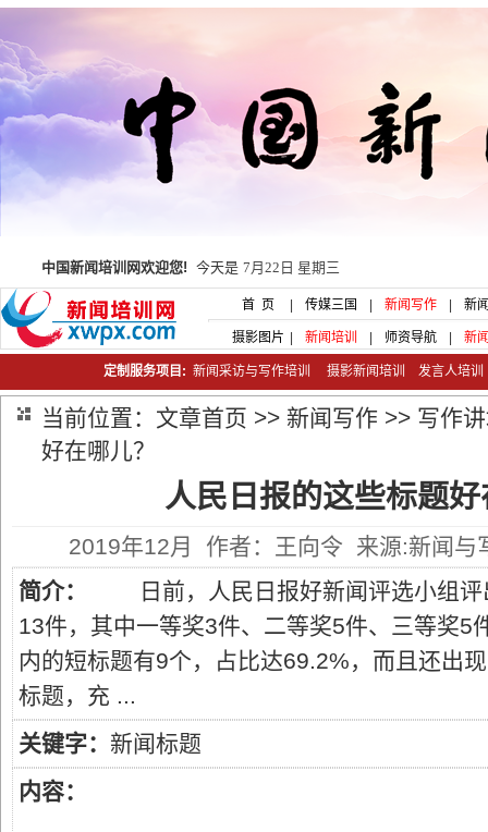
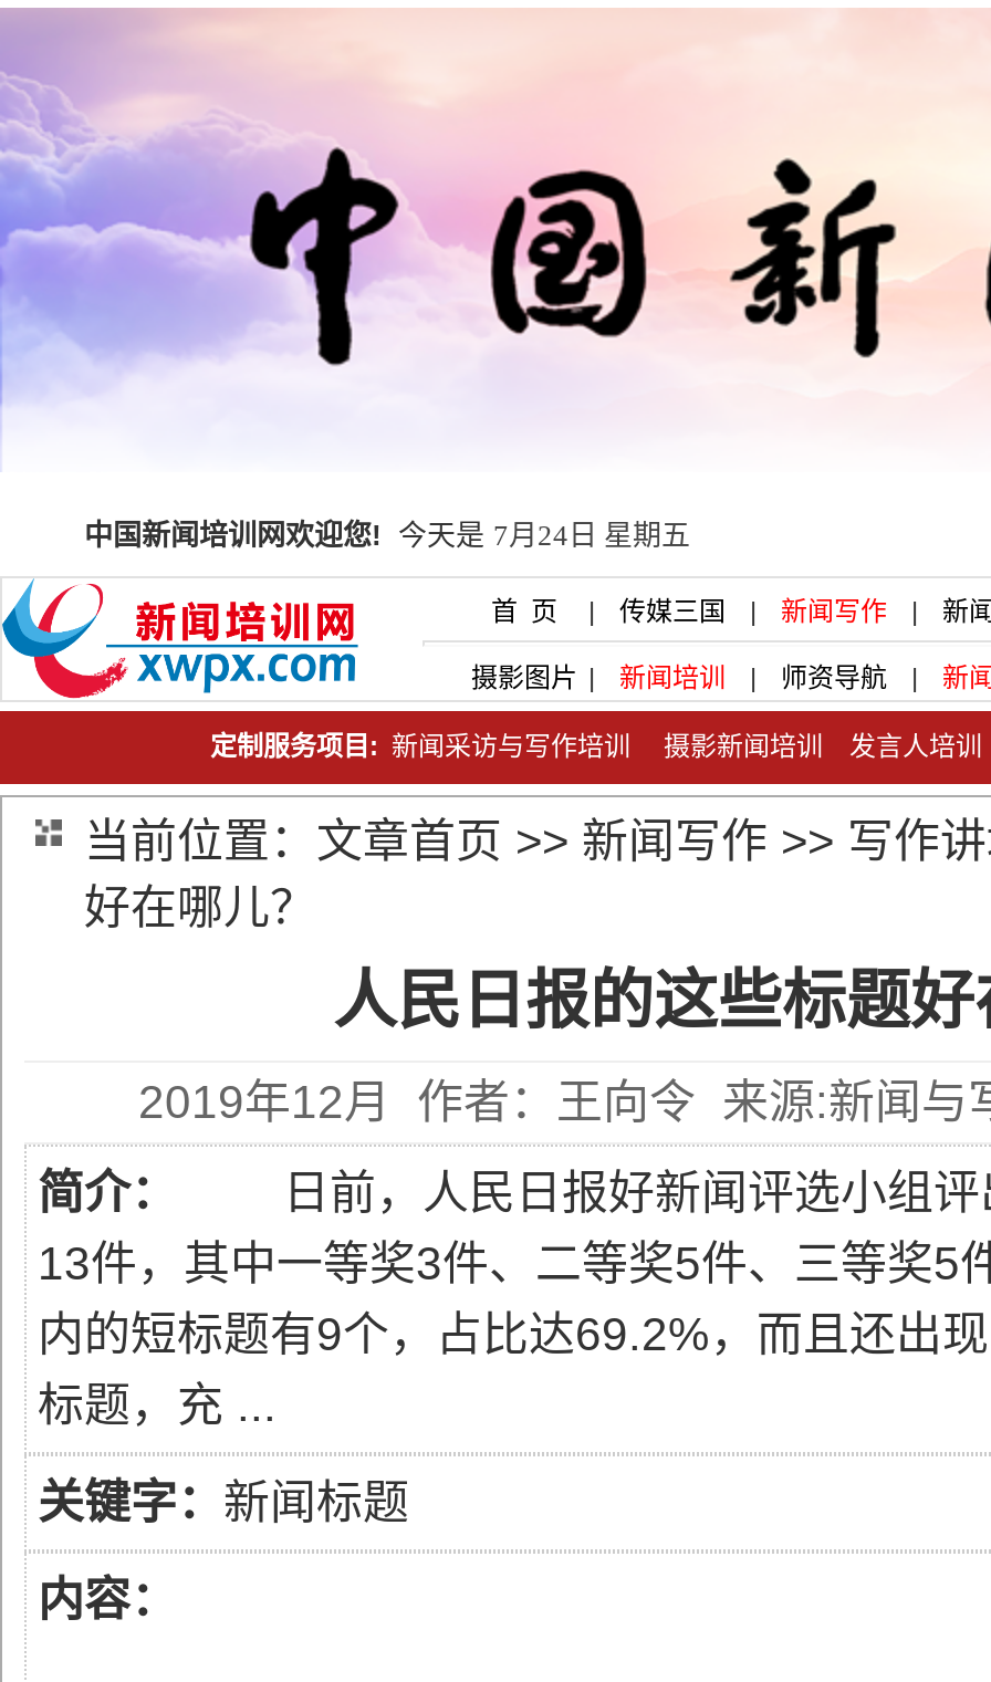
- 中国新闻培训网欢迎您!今天是7月22日 星期三
+ 中国新闻培训网欢迎您!今天是7月24日 星期五
